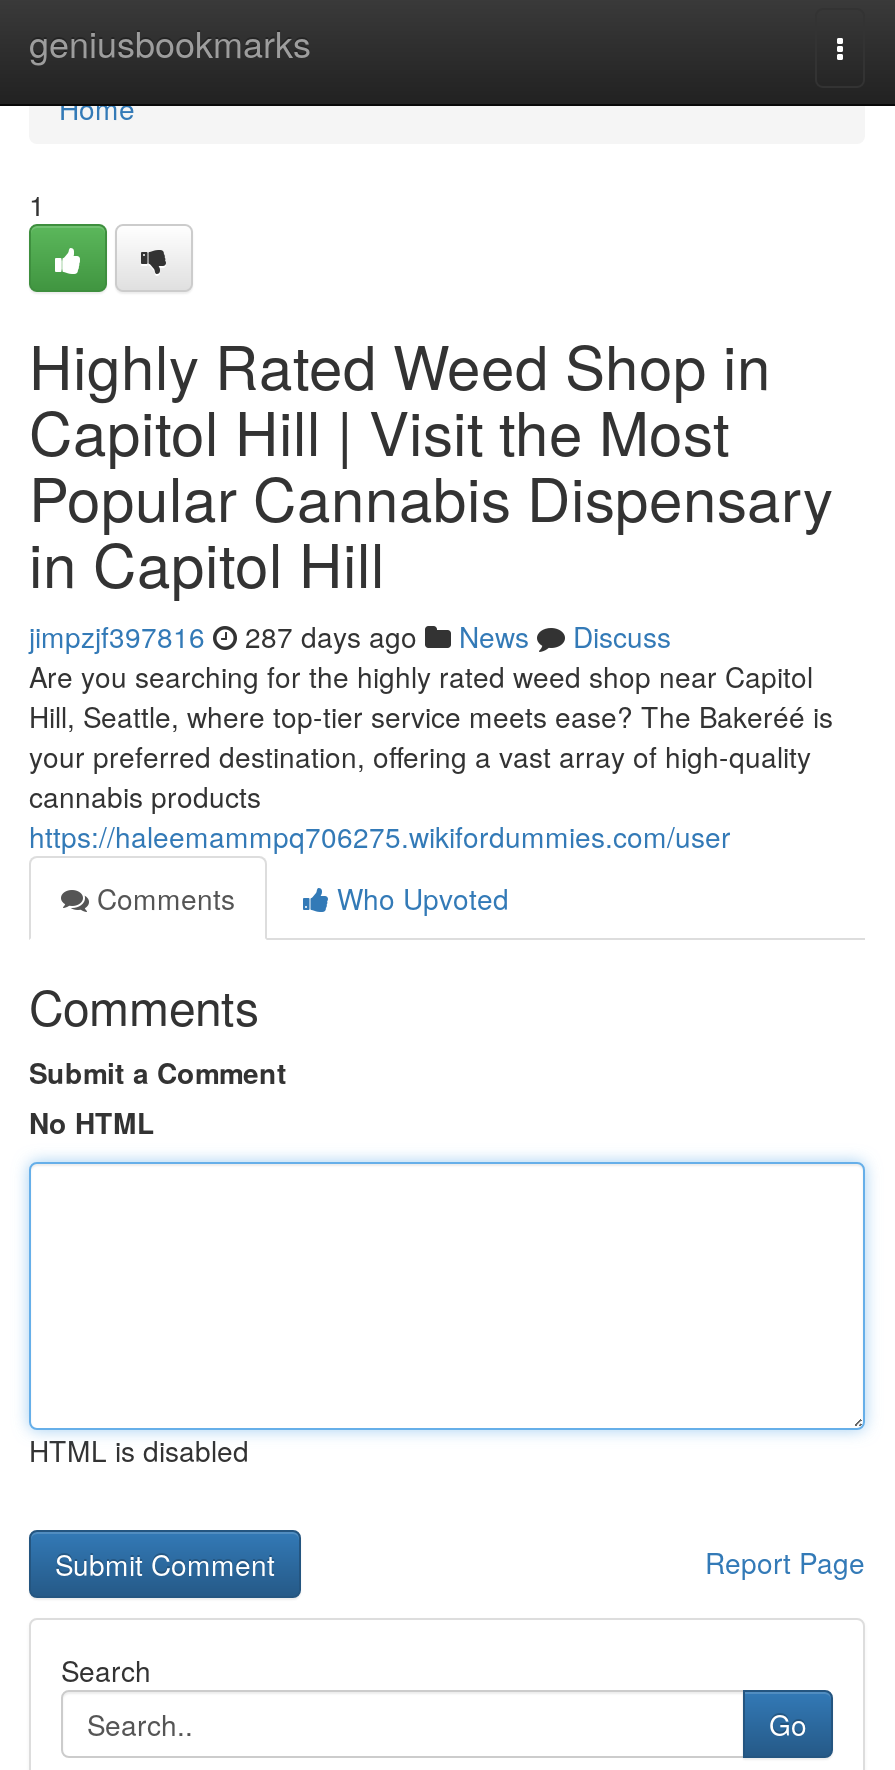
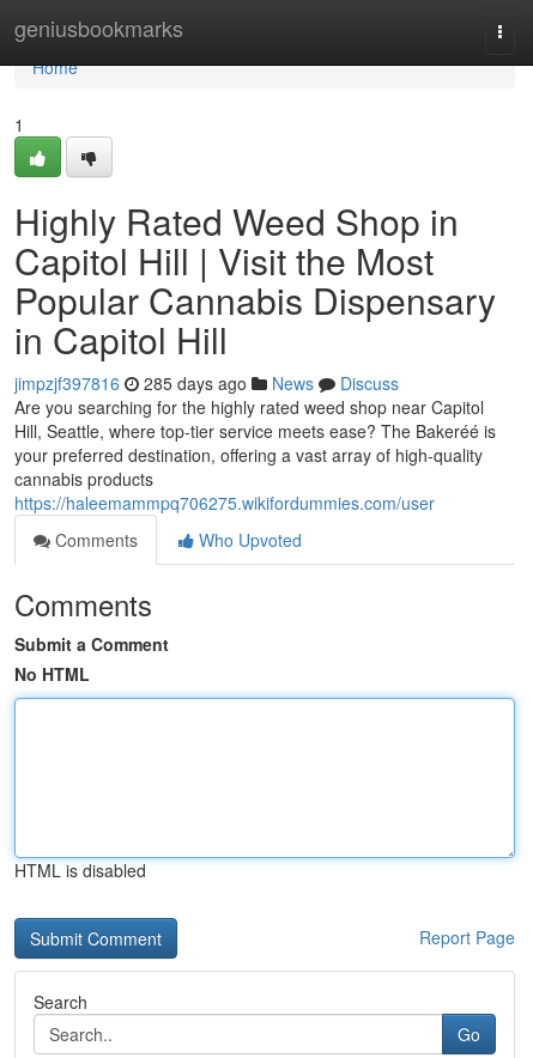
- jimpzjf397816 287 days ago News Discuss
+ jimpzjf397816 285 days ago News Discuss
